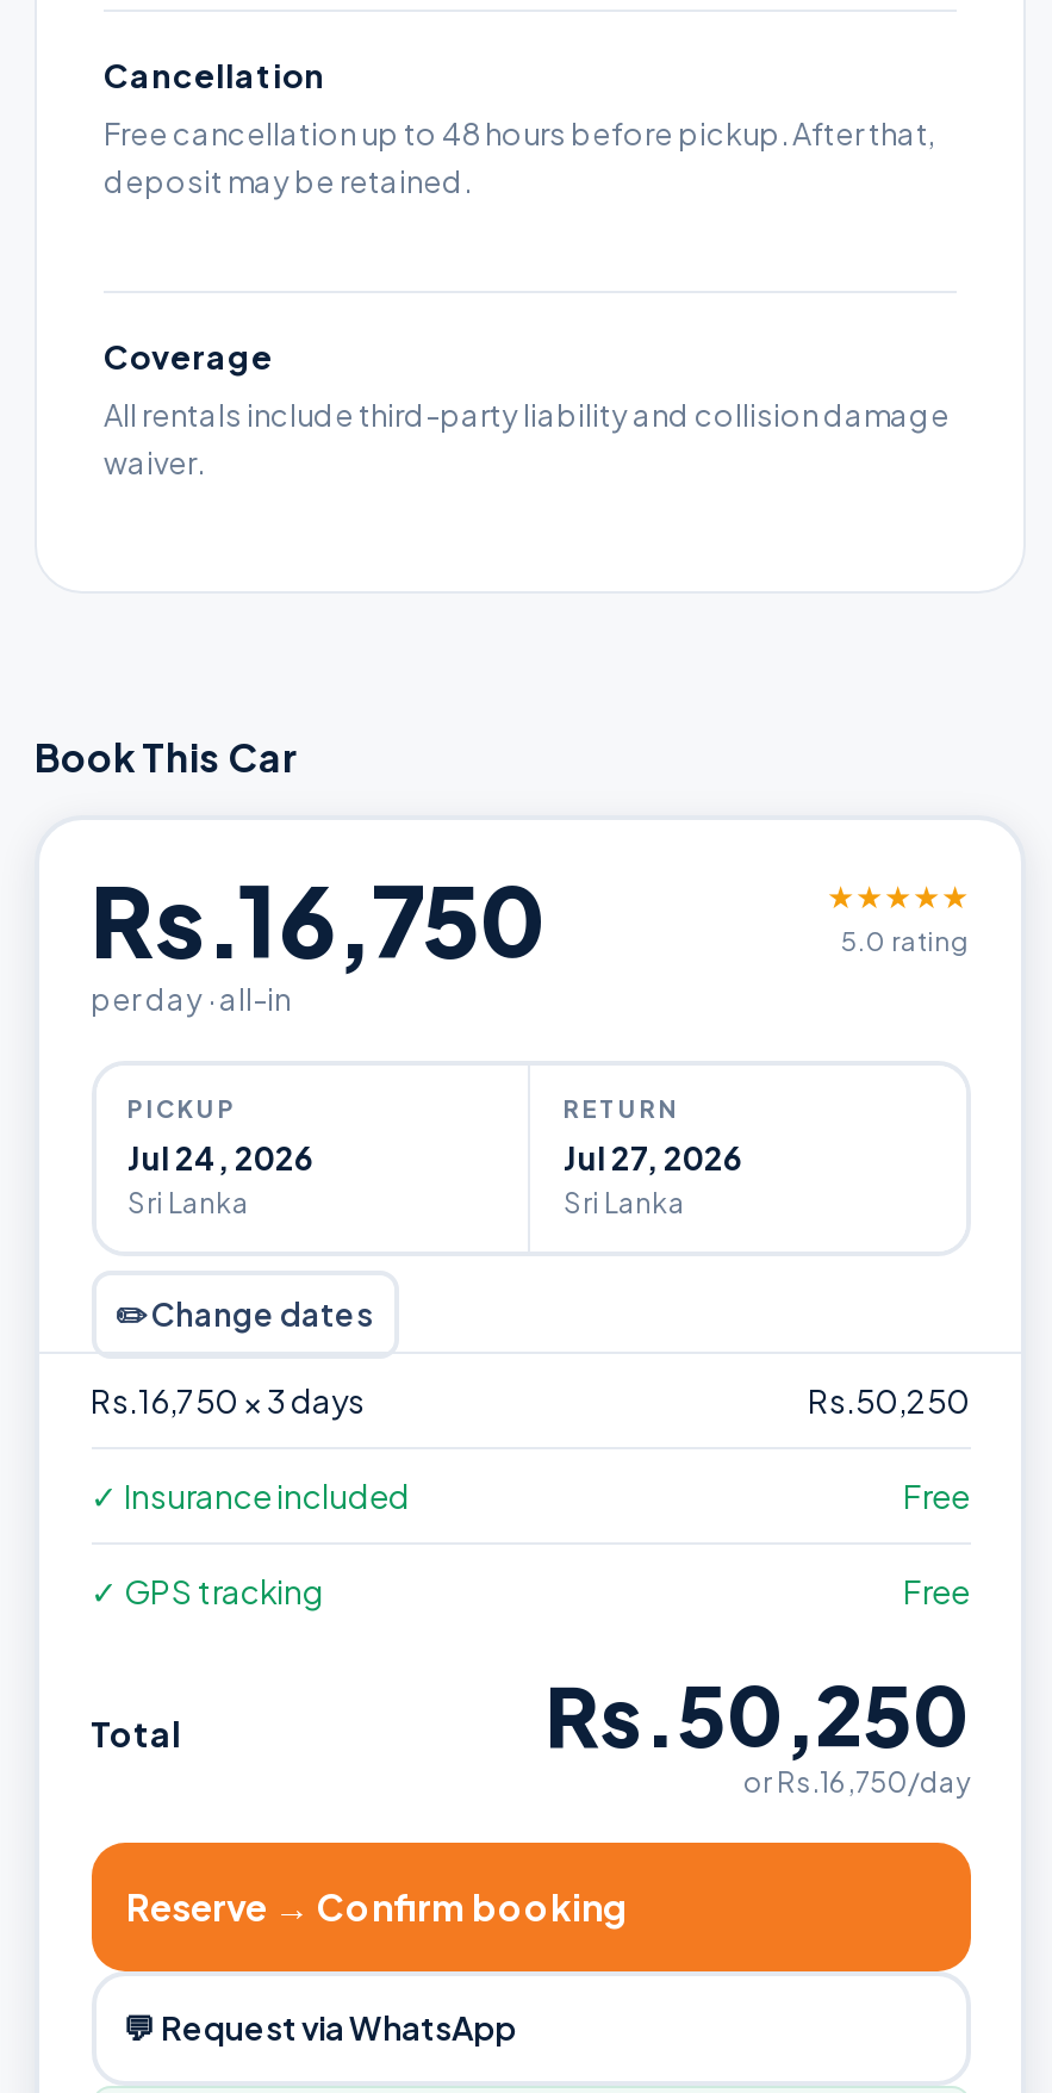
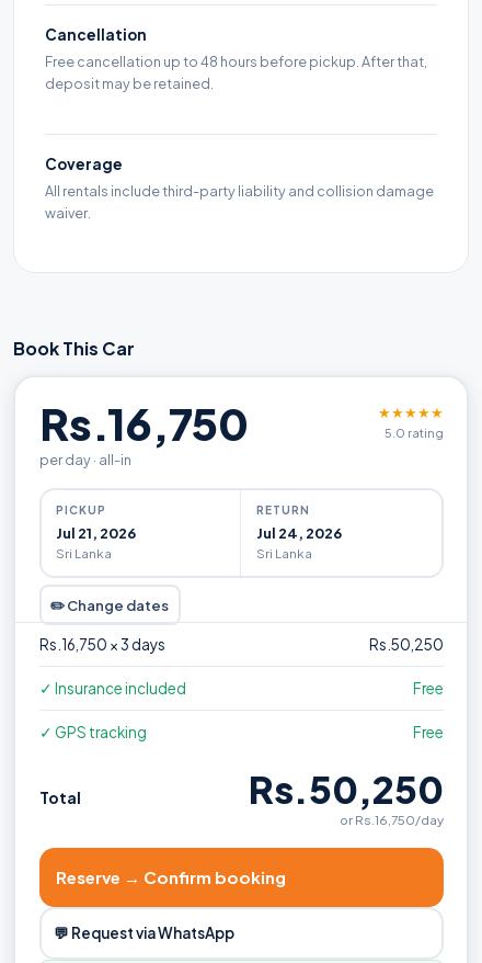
- Jul 24, 2026
+ Jul 21, 2026

- Jul 27, 2026
+ Jul 24, 2026
